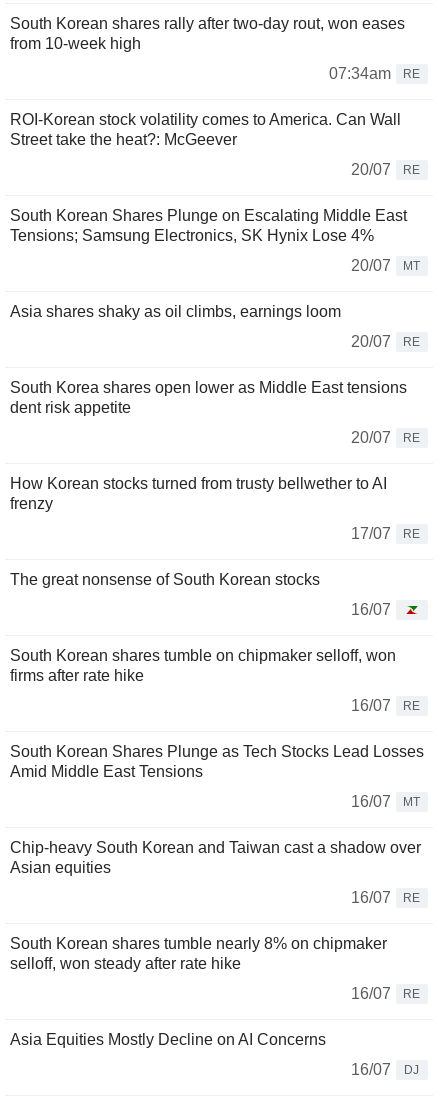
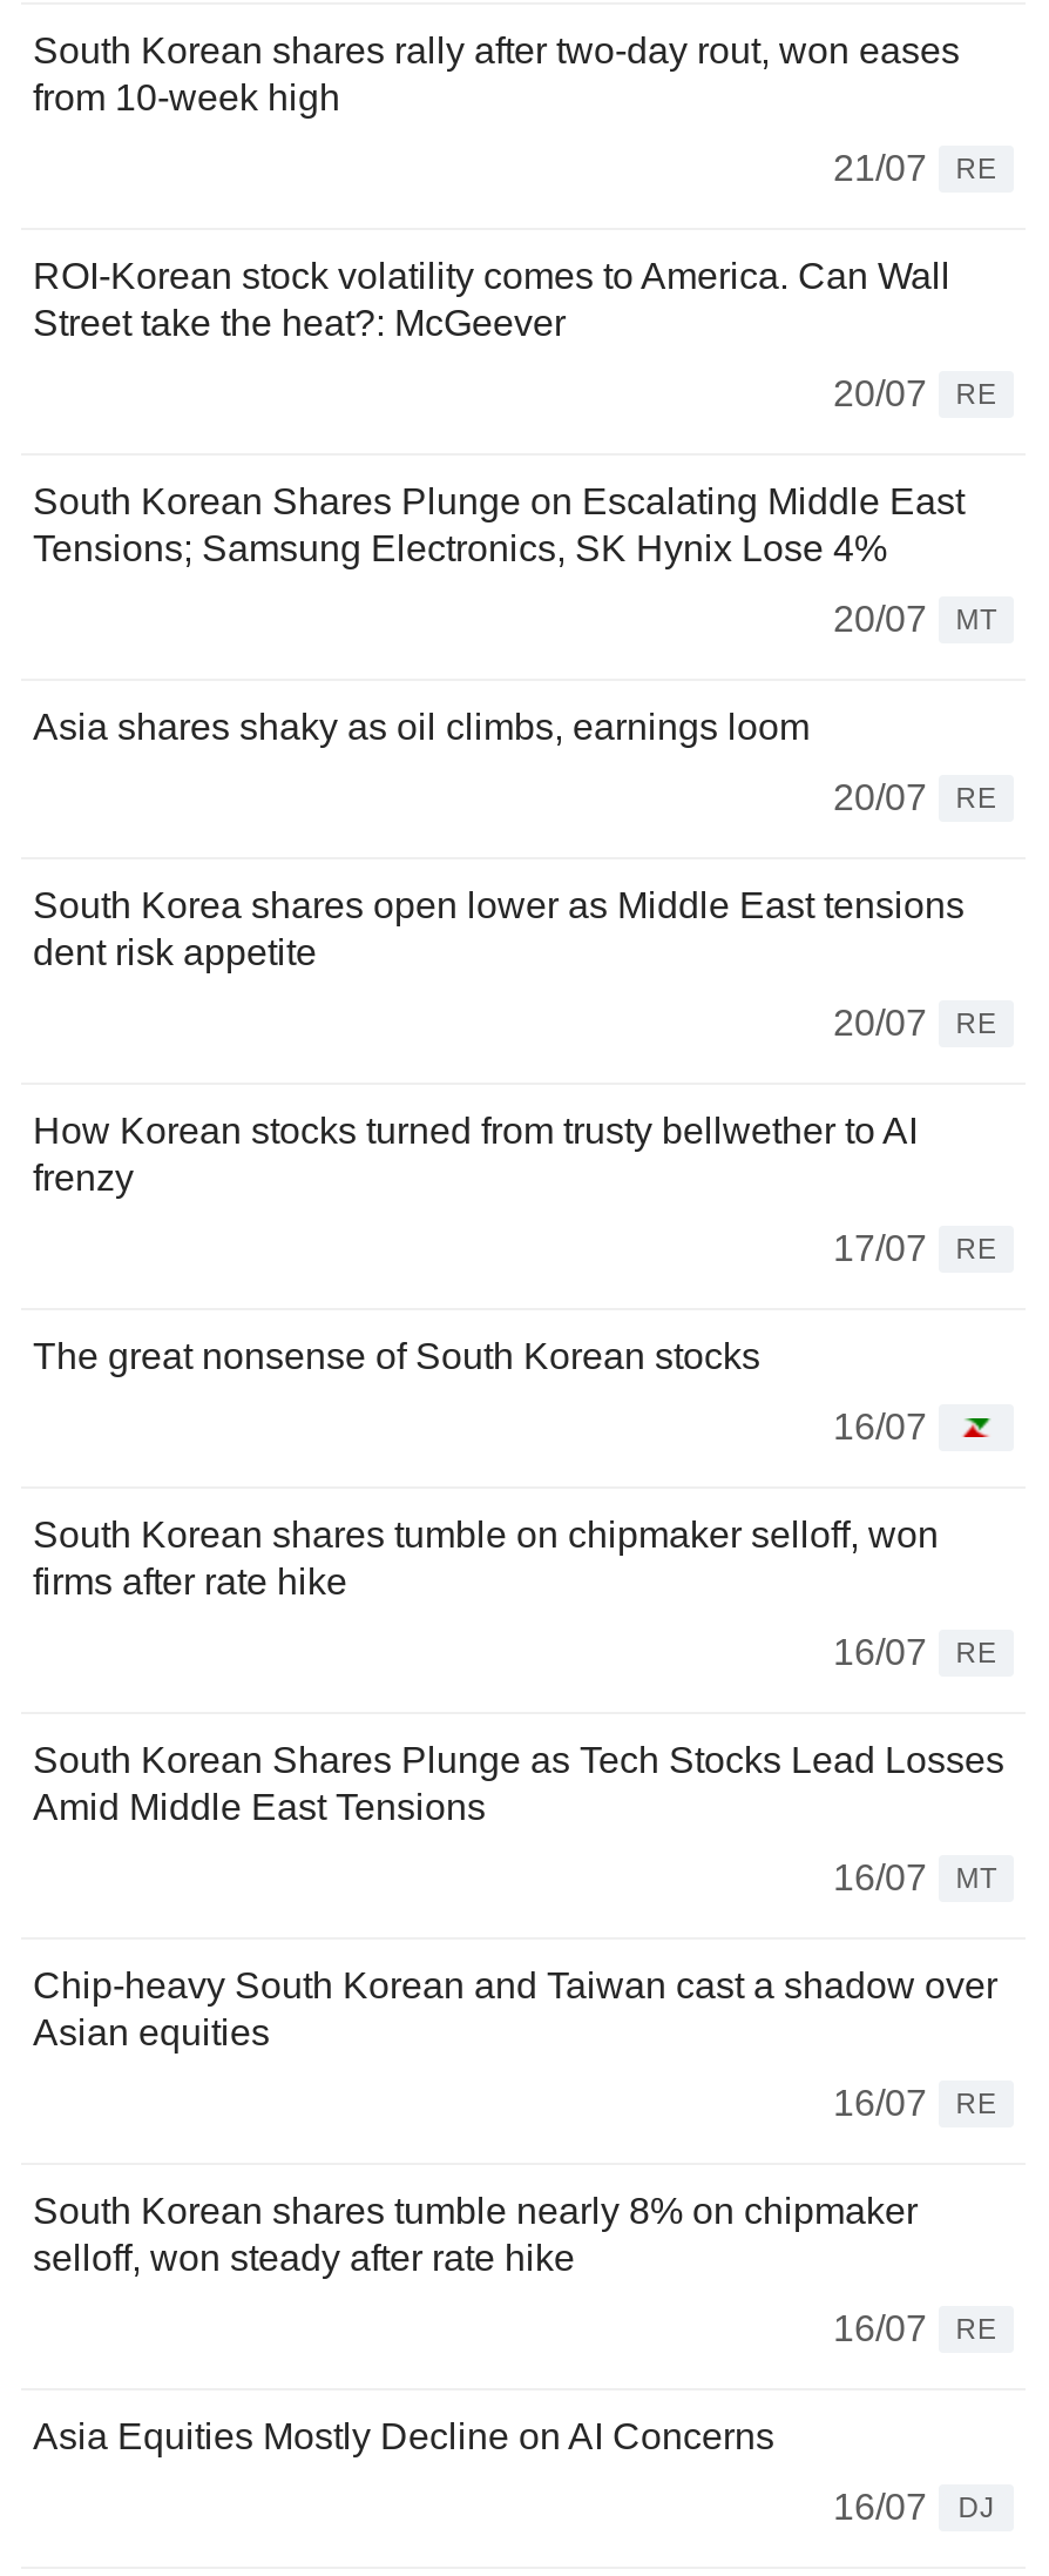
- 07:34am RE
+ 21/07 RE
